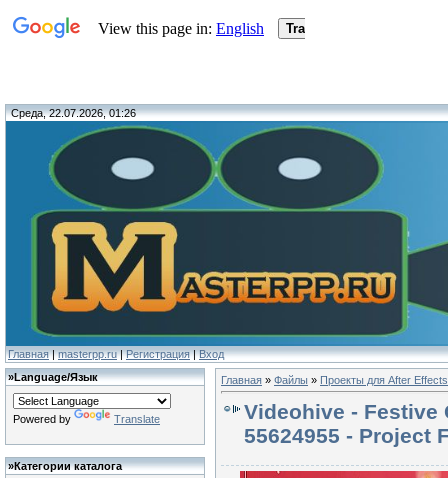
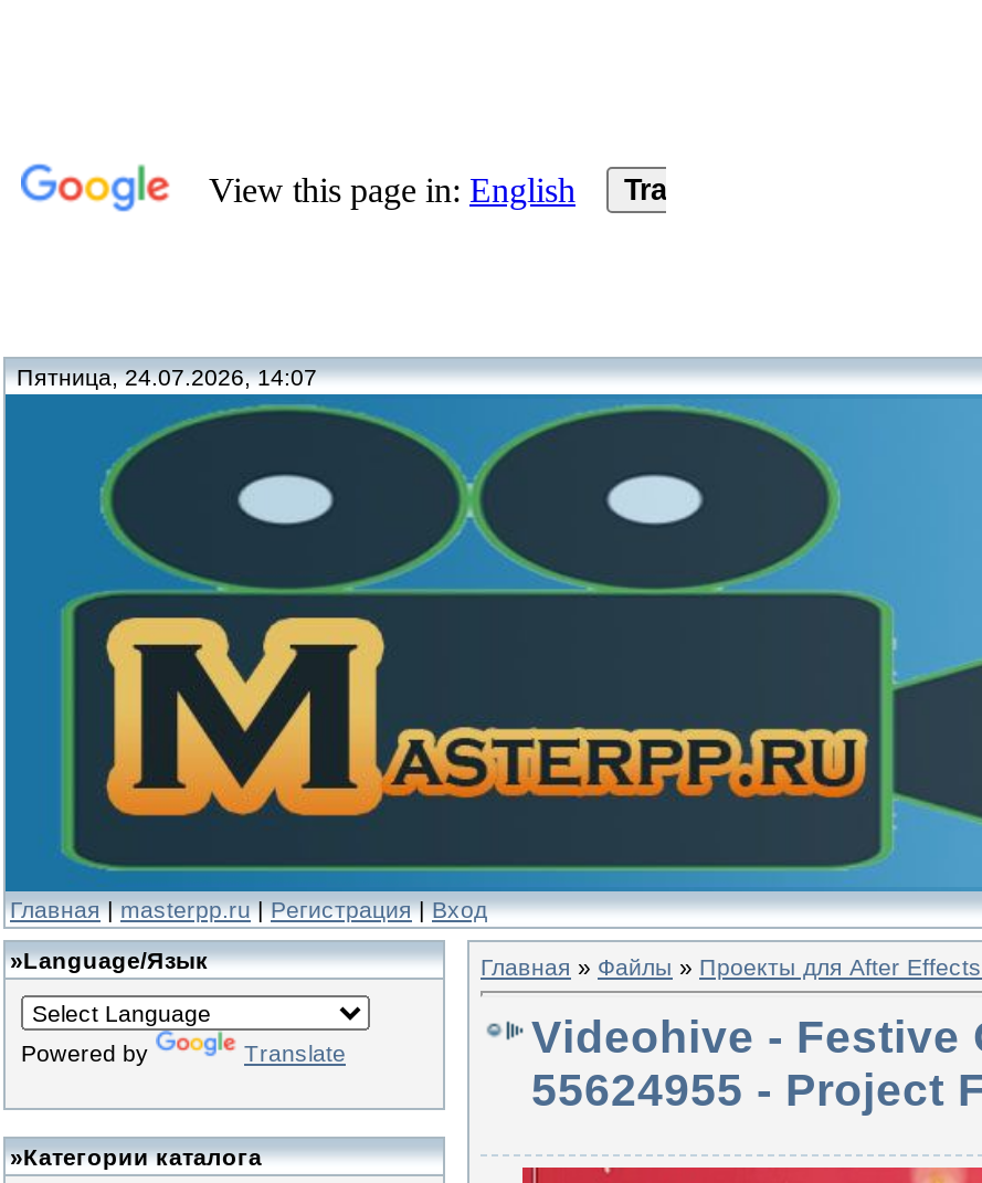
- Среда, 22.07.2026, 01:26
+ Пятница, 24.07.2026, 14:07
